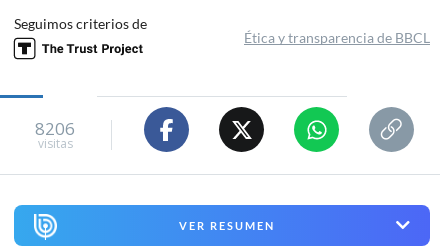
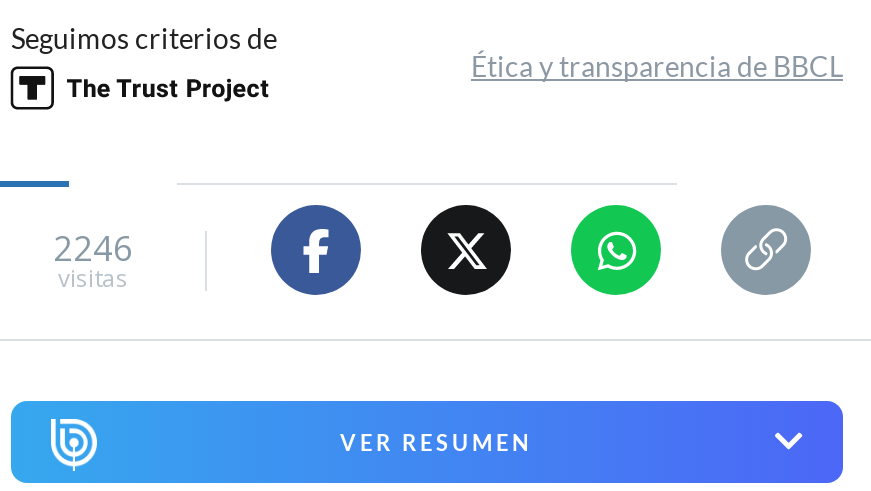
- 8206
+ 2246
